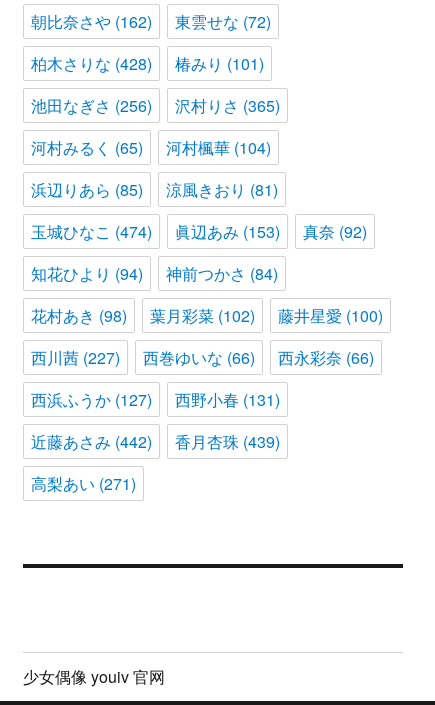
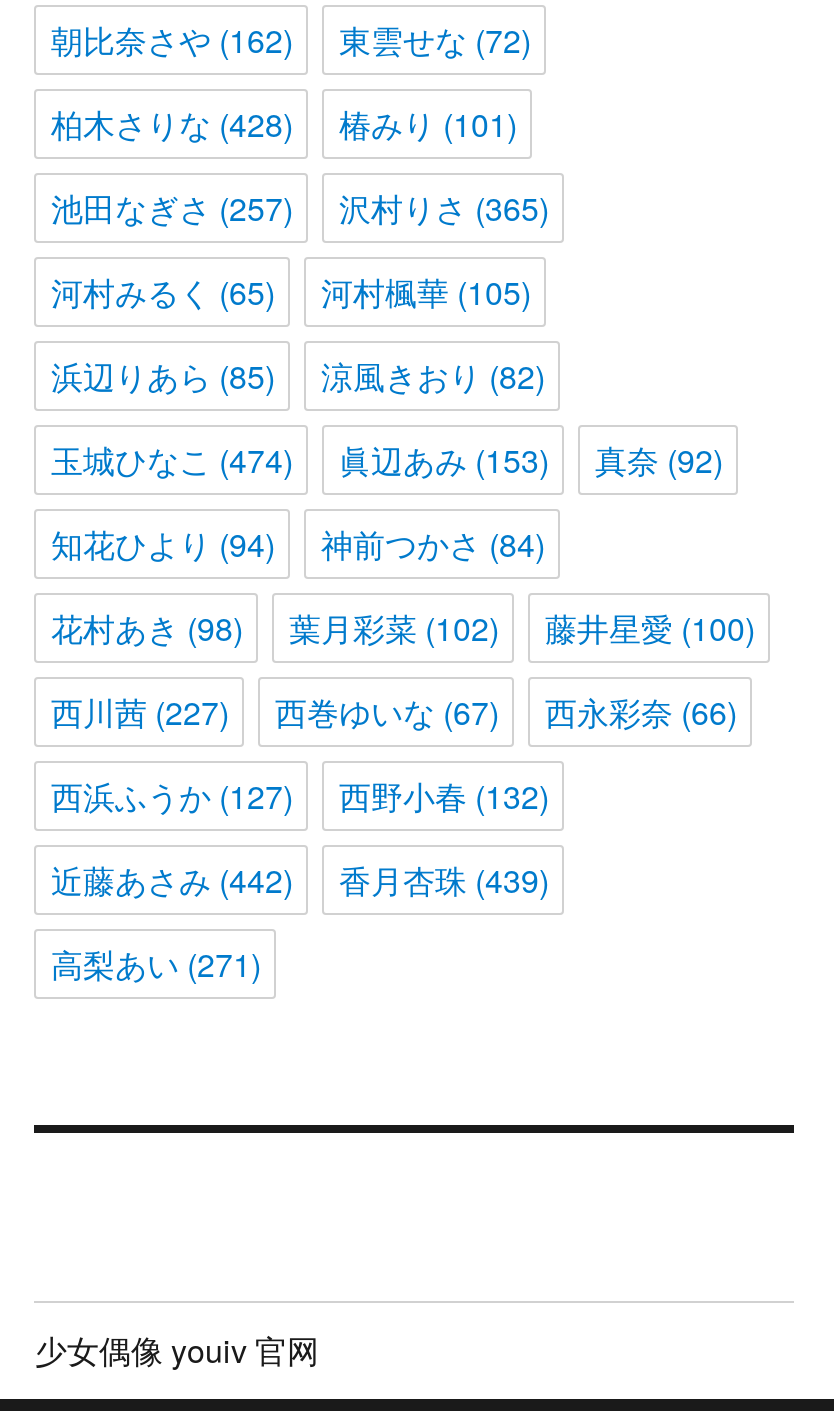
- 池田なぎさ(256) 沢村りさ(365)
+ 池田なぎさ(257) 沢村りさ(365)

- 河村みるく(65) 河村楓華(104)
+ 河村みるく(65) 河村楓華(105)

- 浜辺りあら(85) 涼風きおり(81)
+ 浜辺りあら(85) 涼風きおり(82)

- 西川茜(227) 西巻ゆいな(66) 西永彩奈(66)
+ 西川茜(227) 西巻ゆいな(67) 西永彩奈(66)

- 西浜ふうか(127) 西野小春(131)
+ 西浜ふうか(127) 西野小春(132)
